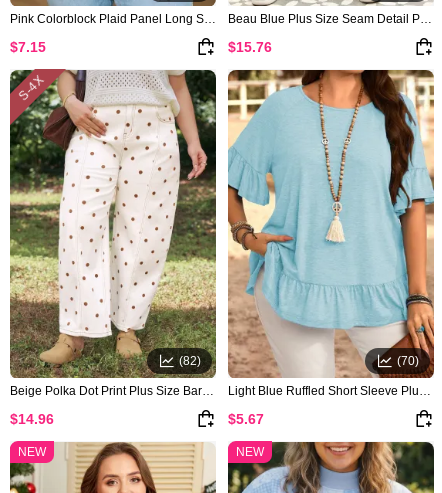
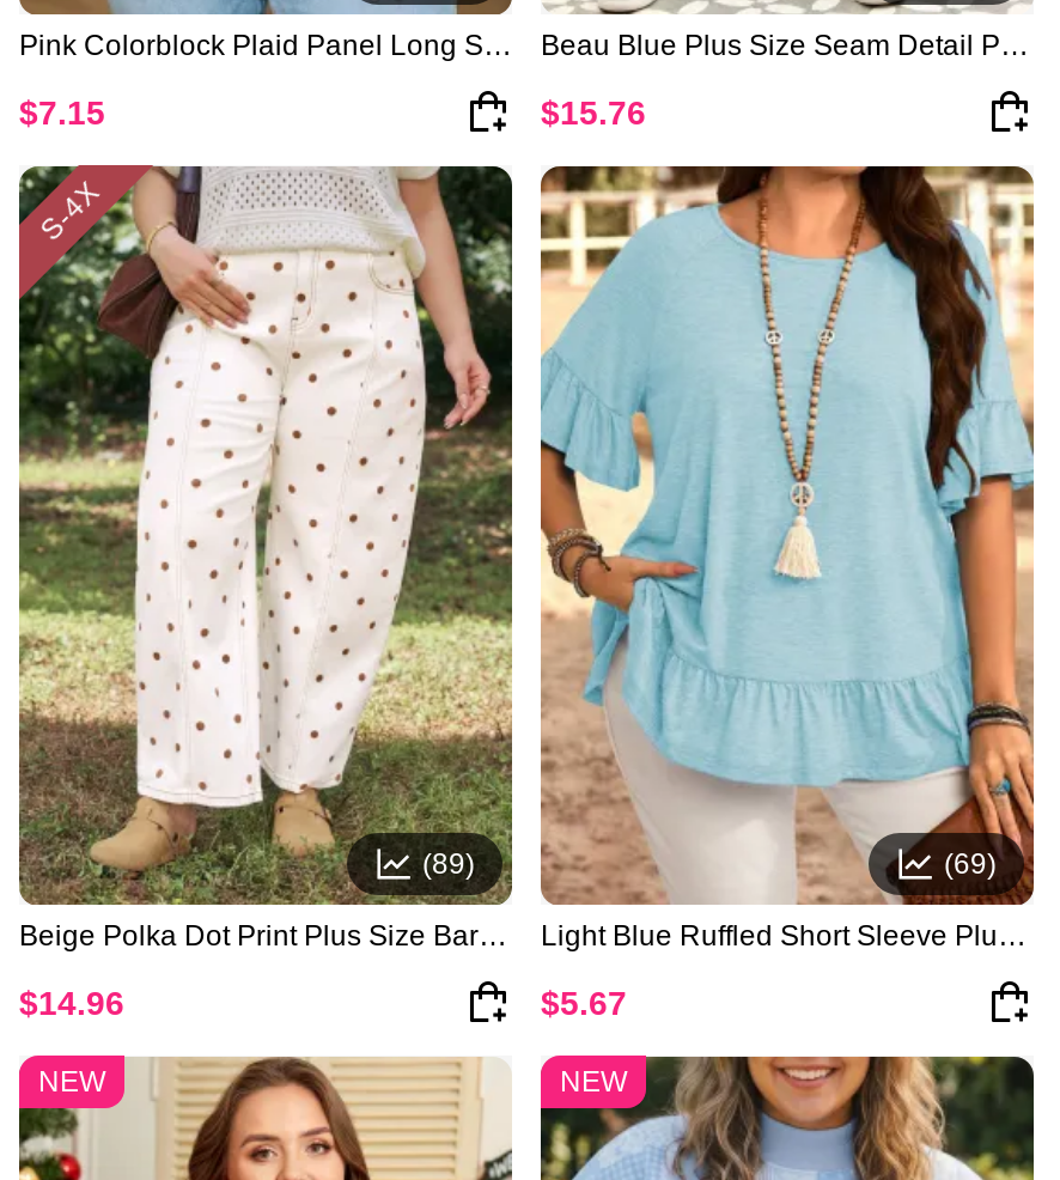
- (82)
+ (89)

- (70)
+ (69)
